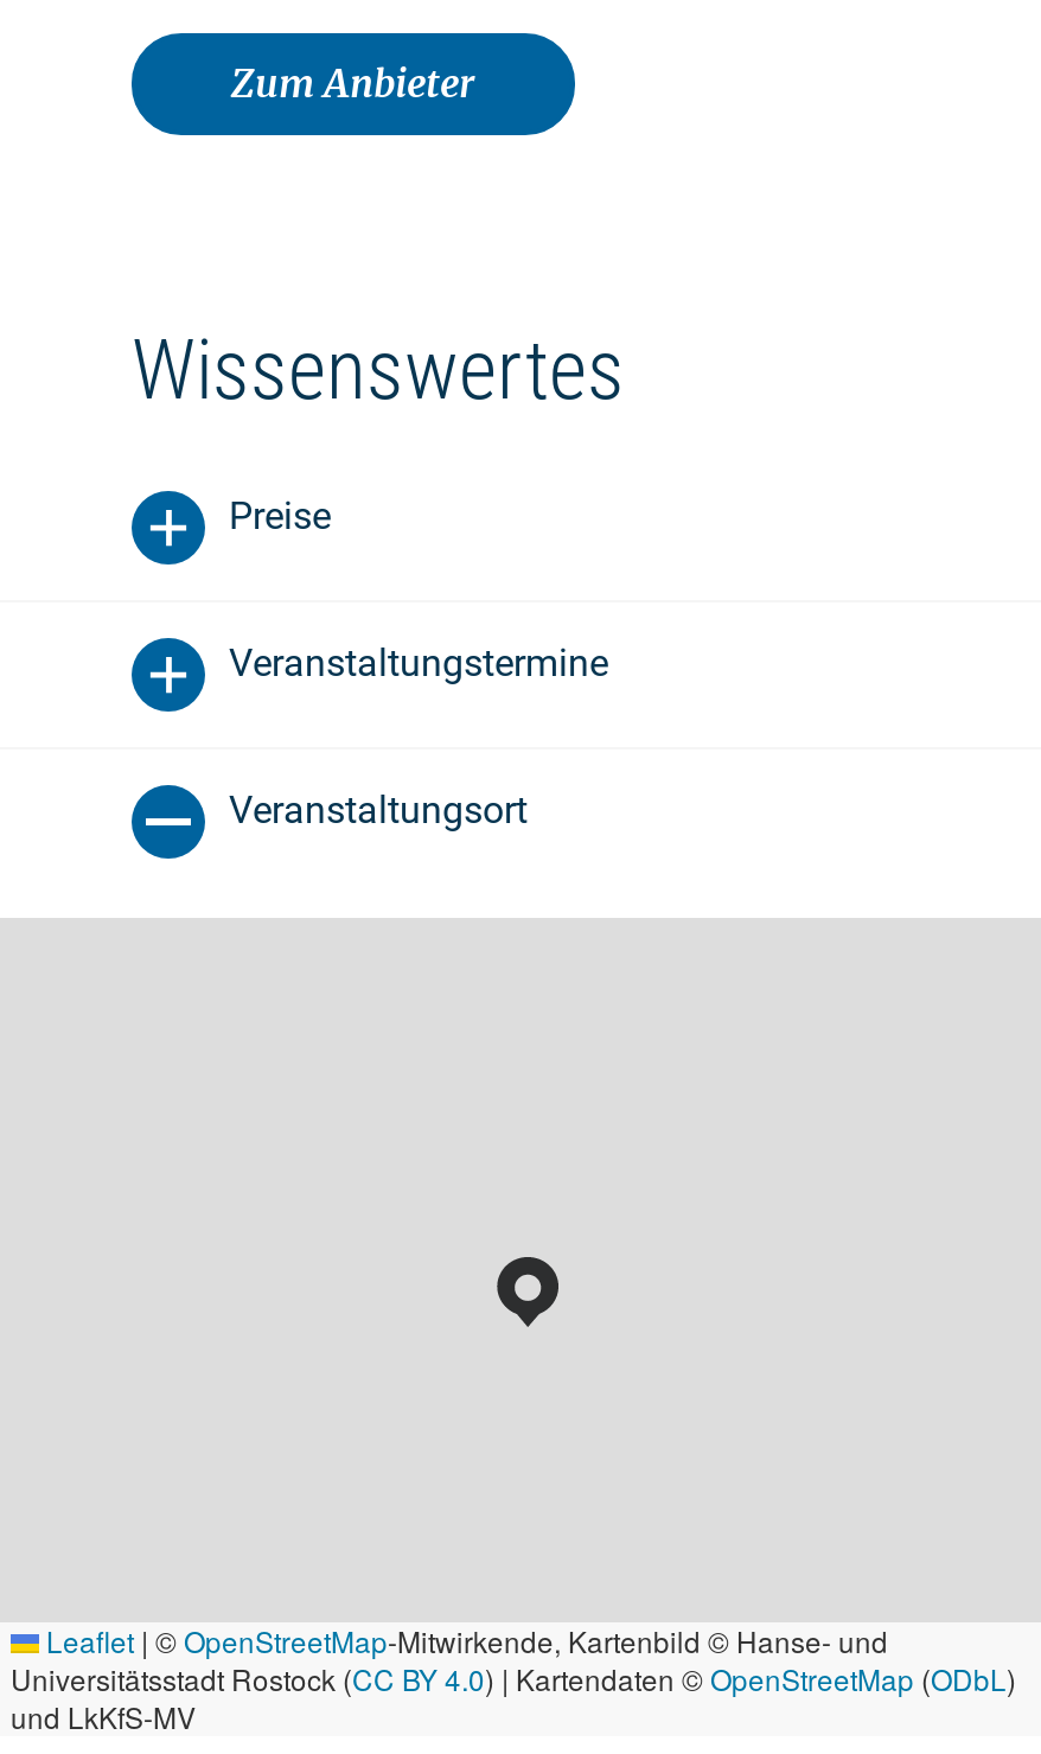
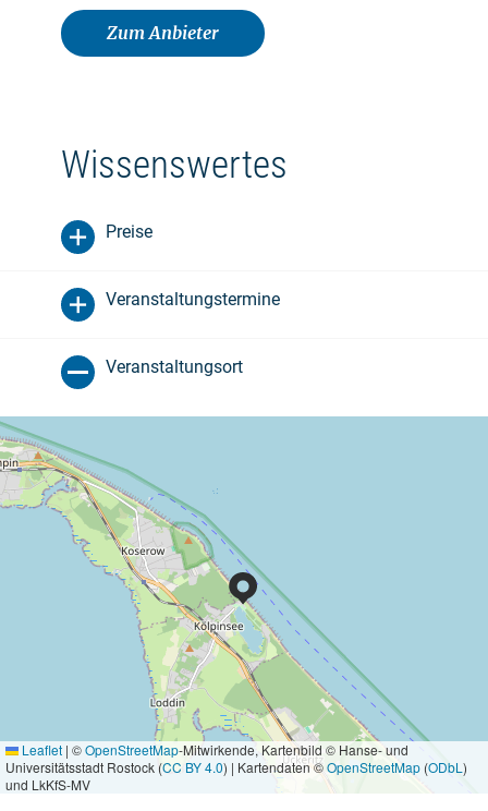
+ [image]
